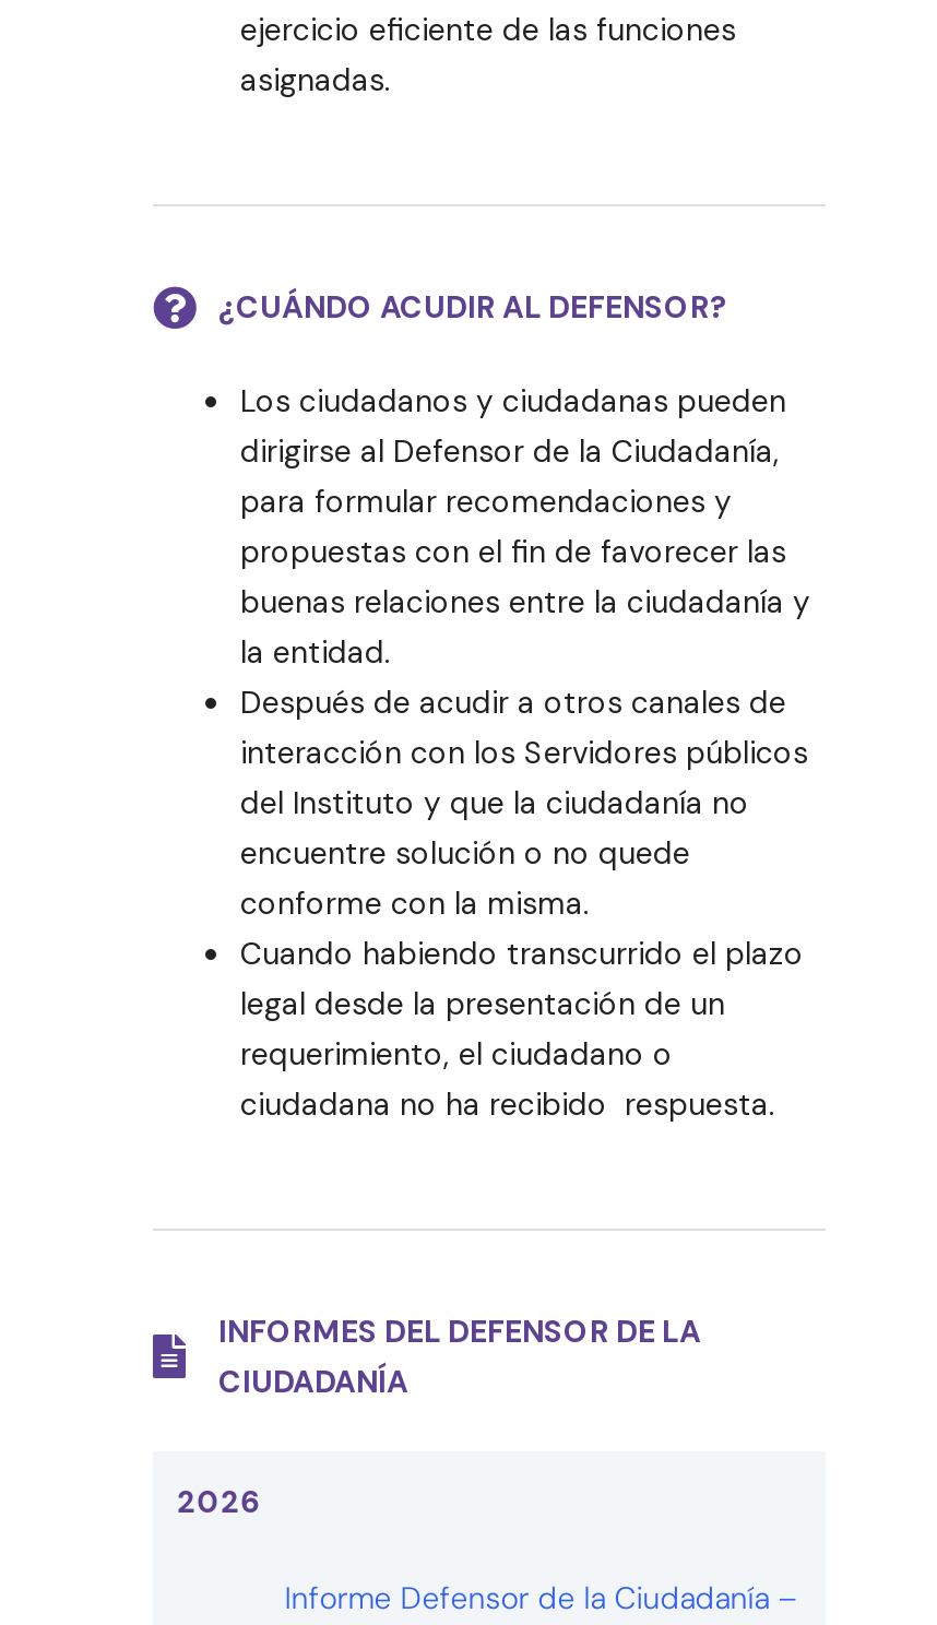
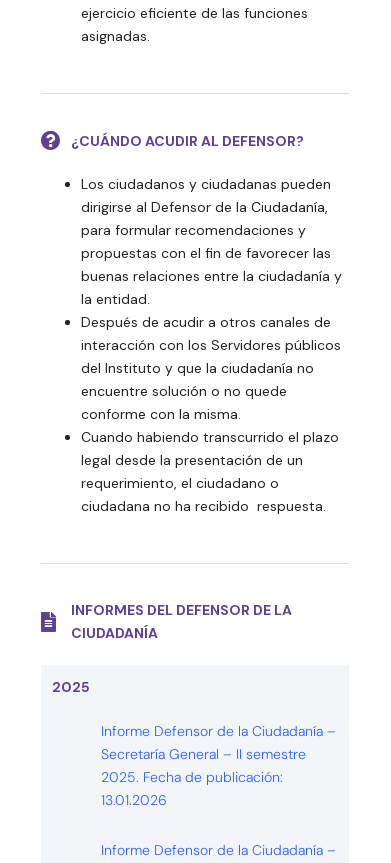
- 2026
+ 2025
+ Informe Defensor de la Ciudadanía –
+ Secretaría General – II semestre
+ 2025. Fecha de publicación:
+ 13.01.2026
